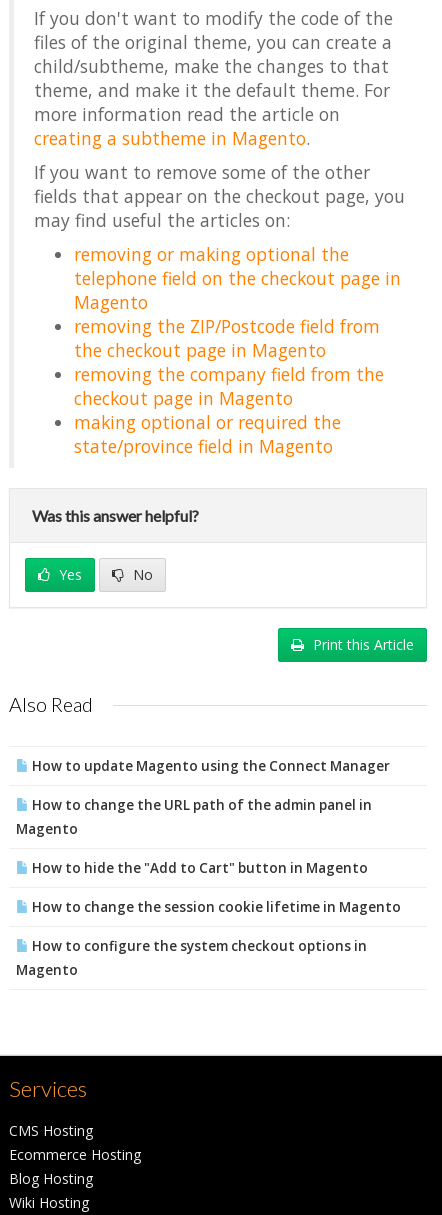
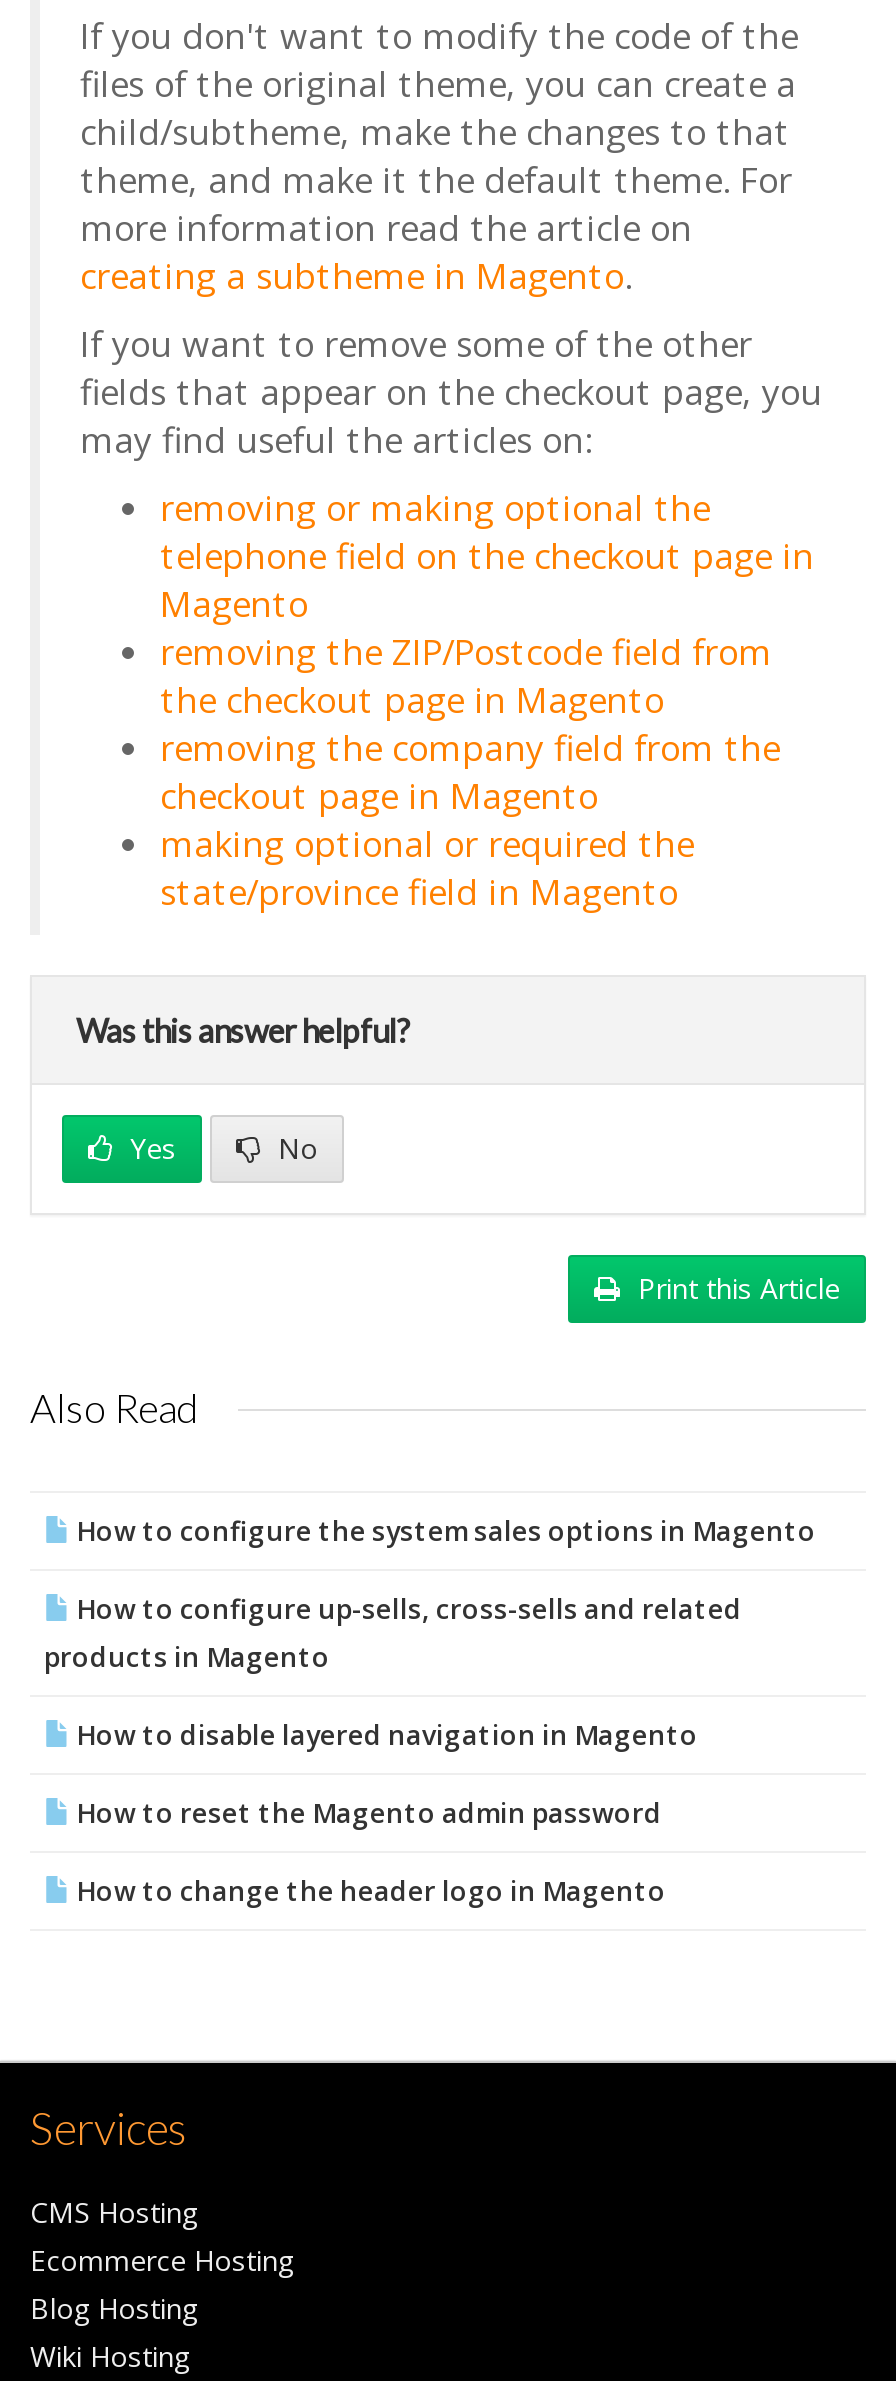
- How to update Magento using the Connect Manager
+ How to configure the system sales options in Magento

- How to change the URL path of the admin panel in
- Magento
+ How to configure up-sells, cross-sells and related
+ products in Magento

- How to hide the "Add to Cart" button in Magento
+ How to disable layered navigation in Magento

- How to change the session cookie lifetime in Magento
+ How to reset the Magento admin password

- How to configure the system checkout options in
- Magento
+ How to change the header logo in Magento
